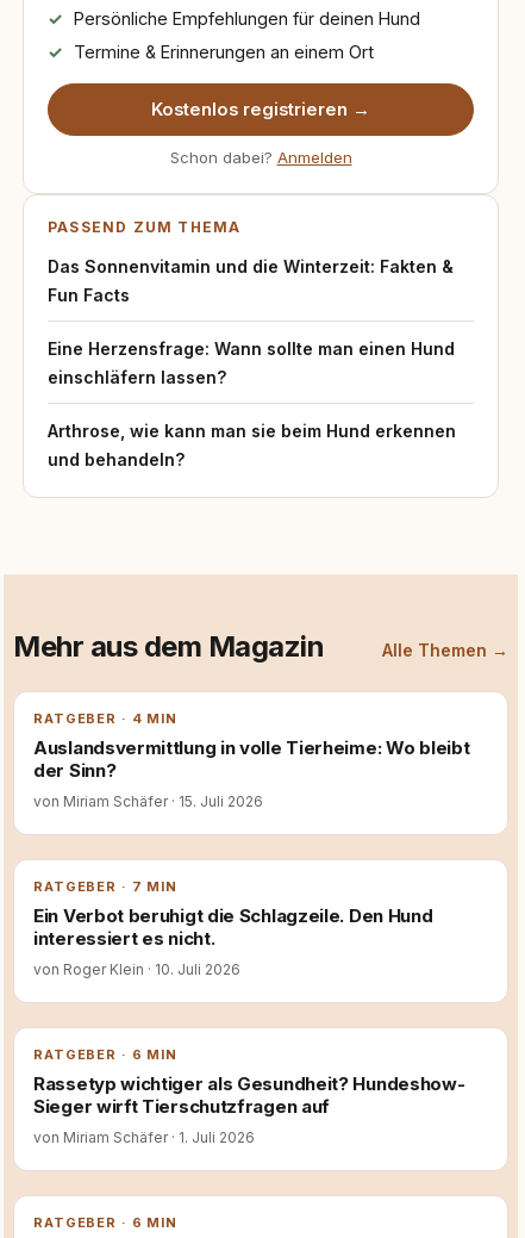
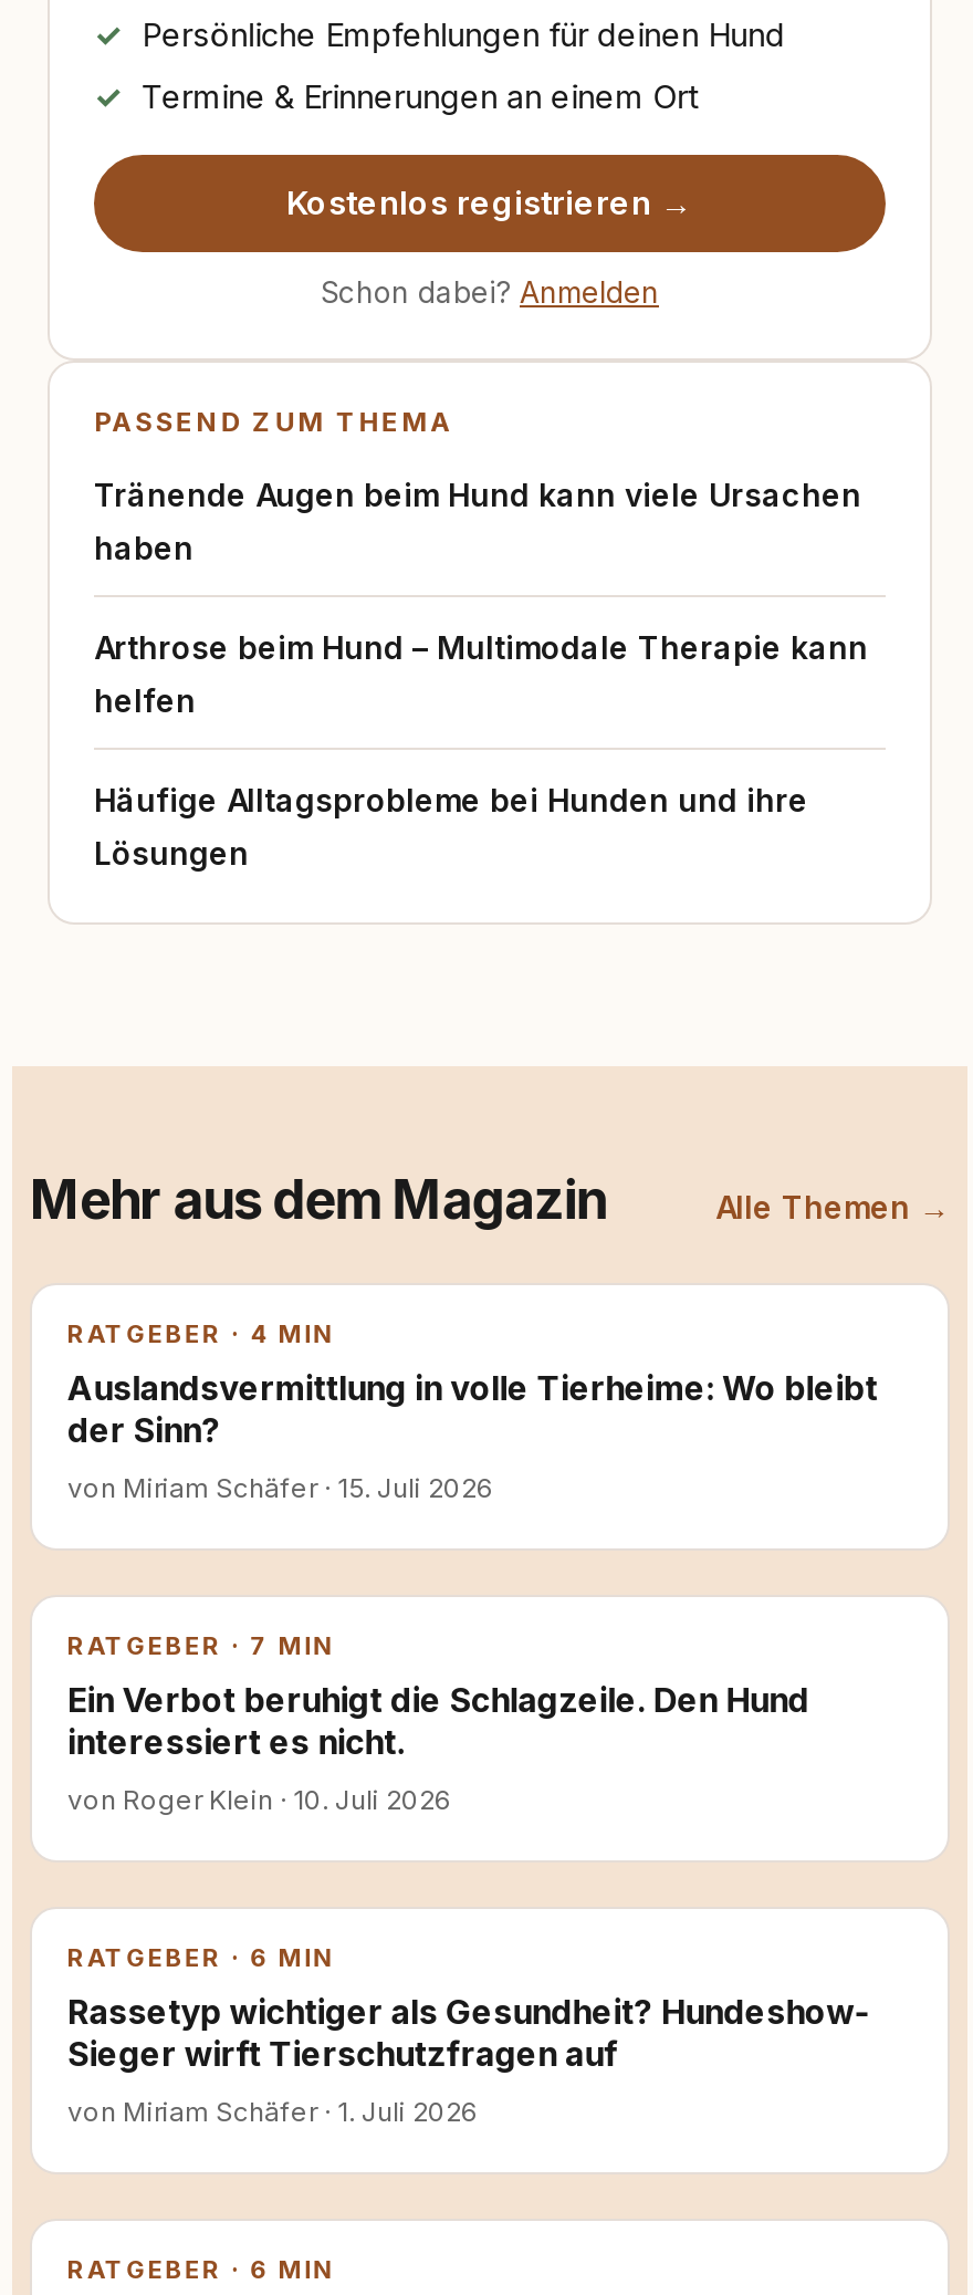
- Das Sonnenvitamin und die Winterzeit: Fakten &
- Fun Facts
+ Tränende Augen beim Hund kann viele Ursachen
+ haben

- Eine Herzensfrage: Wann sollte man einen Hund
- einschläfern lassen?
+ Arthrose beim Hund – Multimodale Therapie kann
+ helfen

- Arthrose, wie kann man sie beim Hund erkennen
- und behandeln?
+ Häufige Alltagsprobleme bei Hunden und ihre
+ Lösungen
